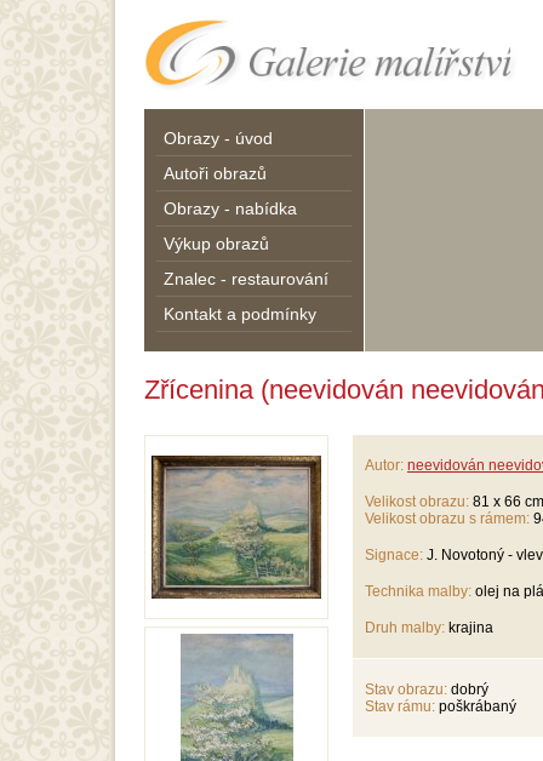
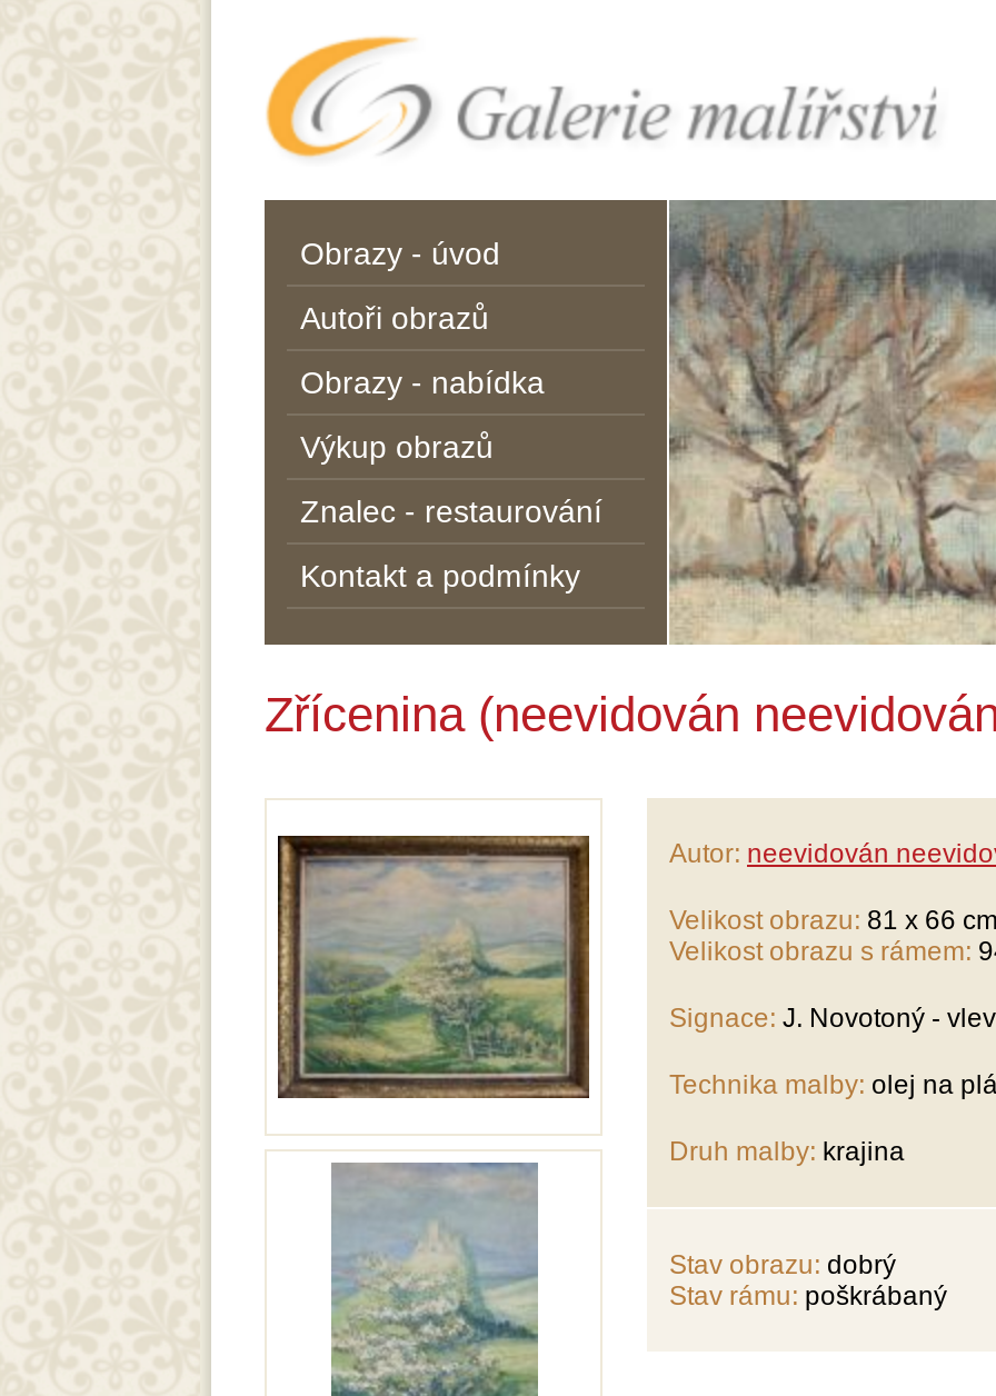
+ [image]
